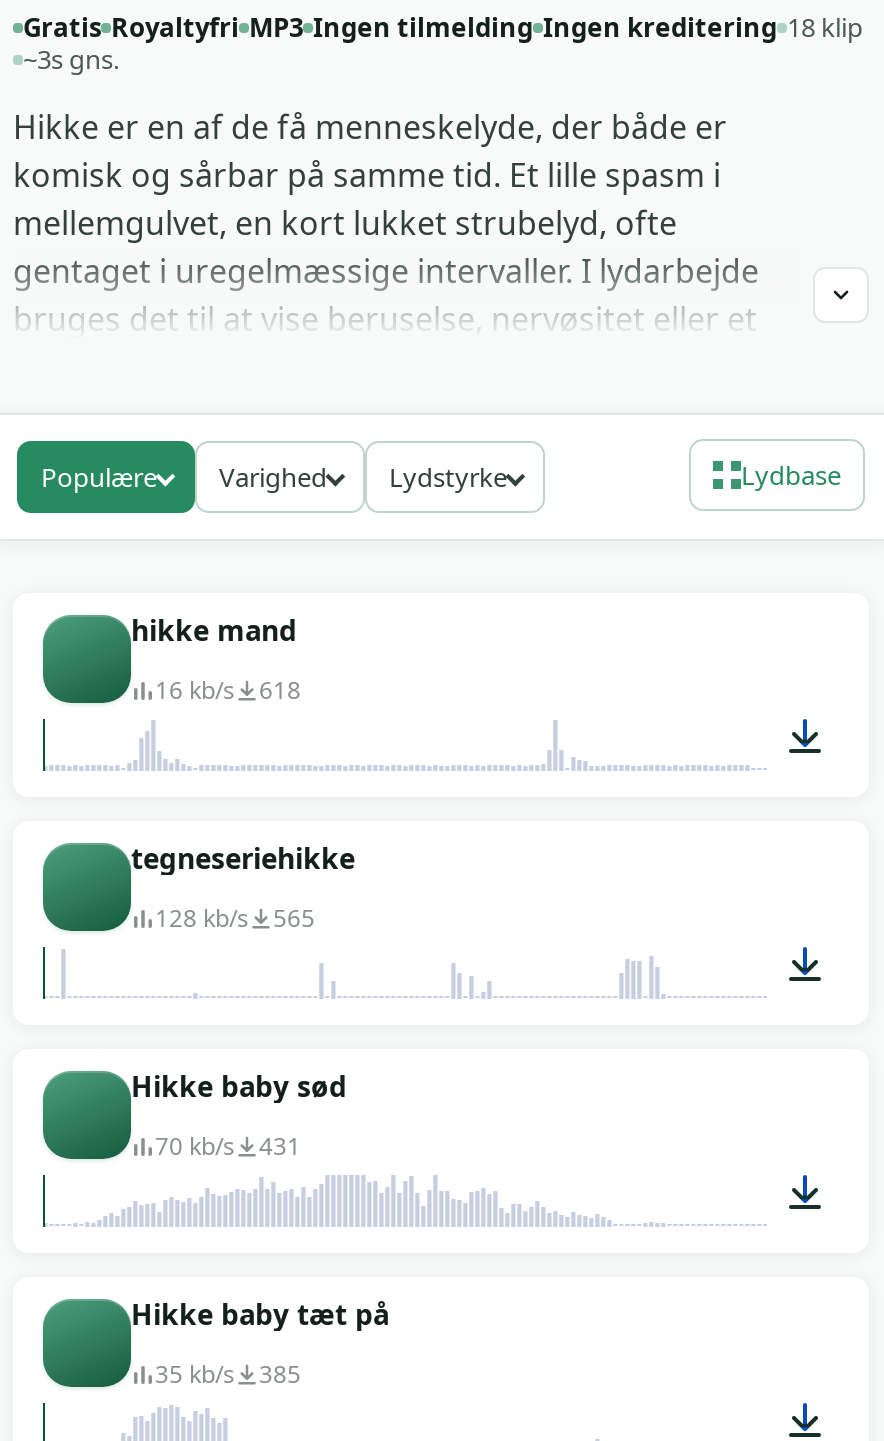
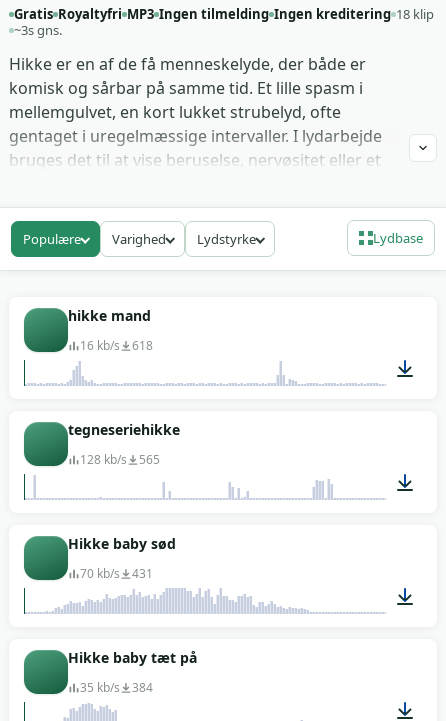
- 35 kb/s 385
+ 35 kb/s 384
